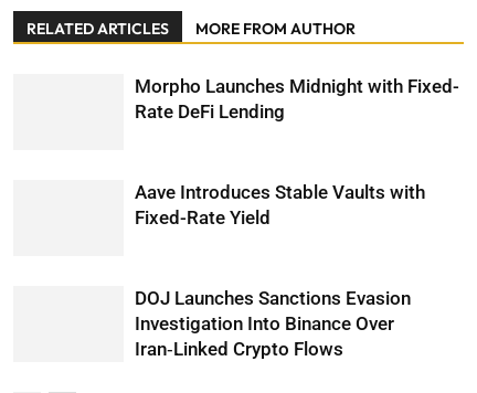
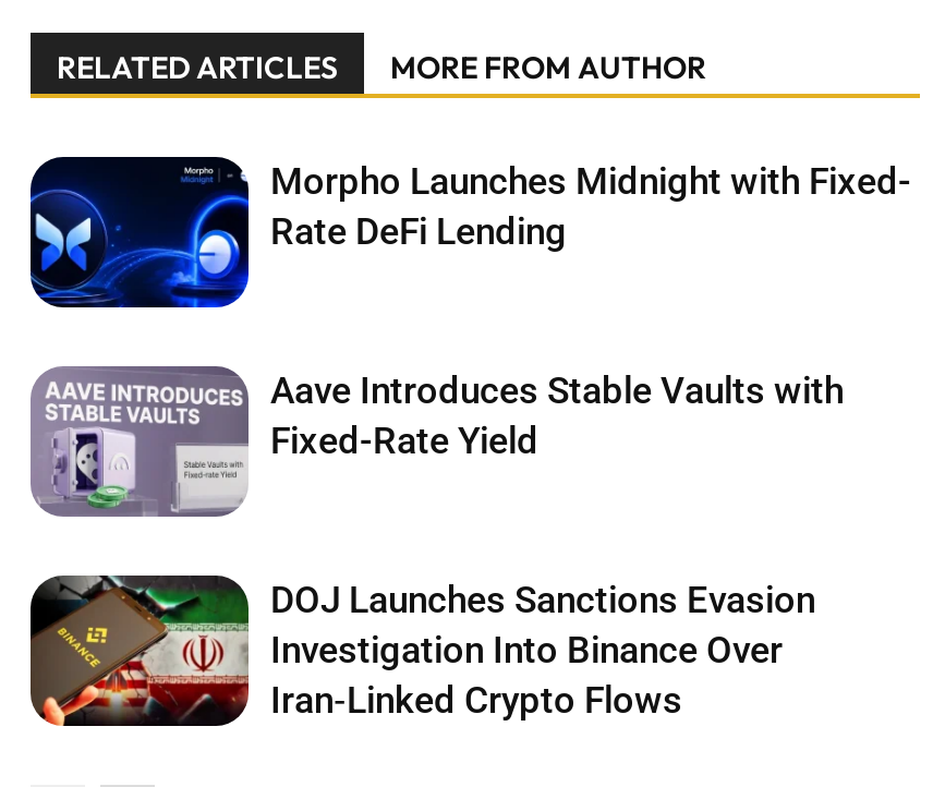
+ [image]

+ [image]

+ [image]
